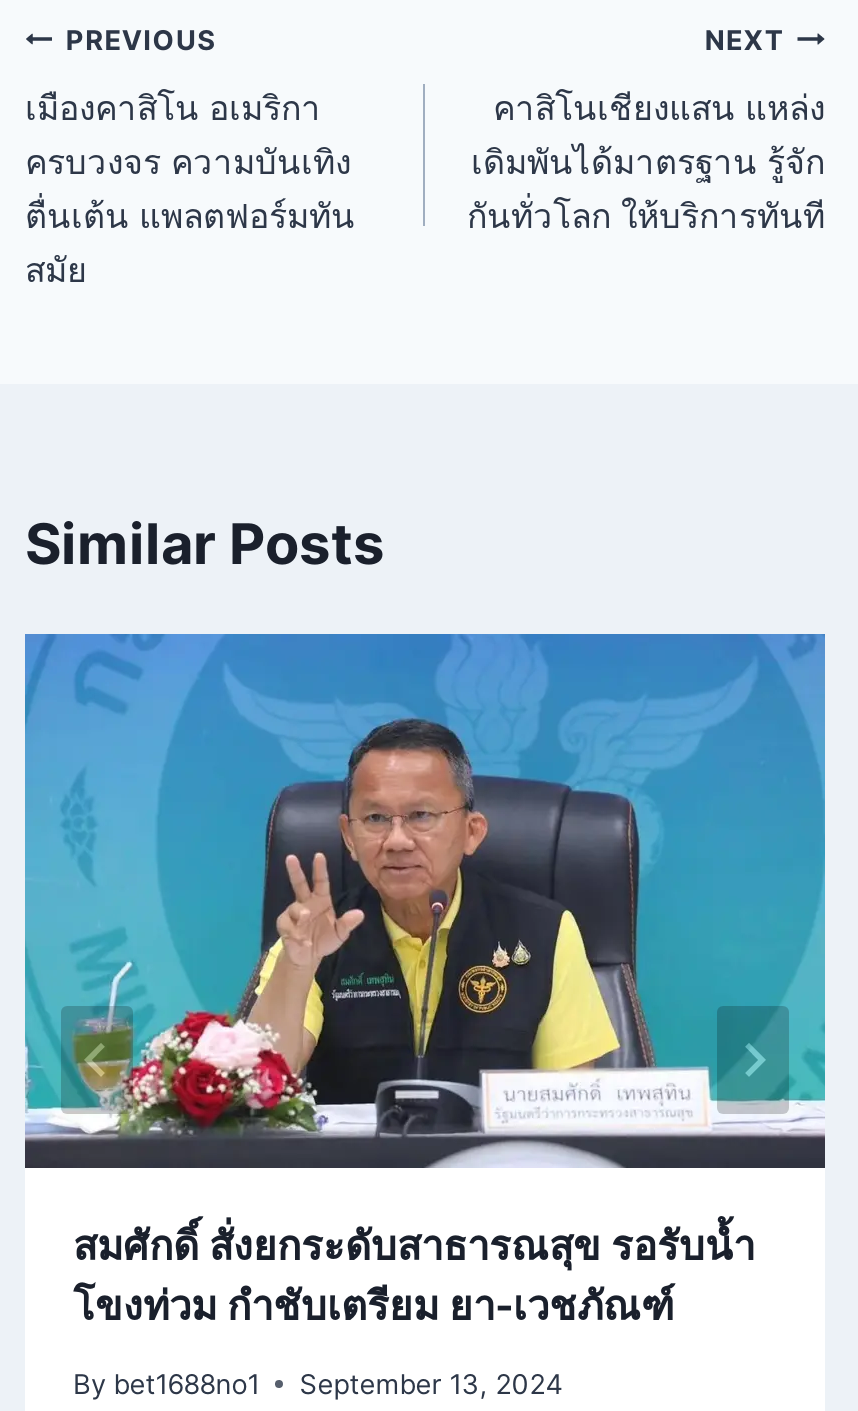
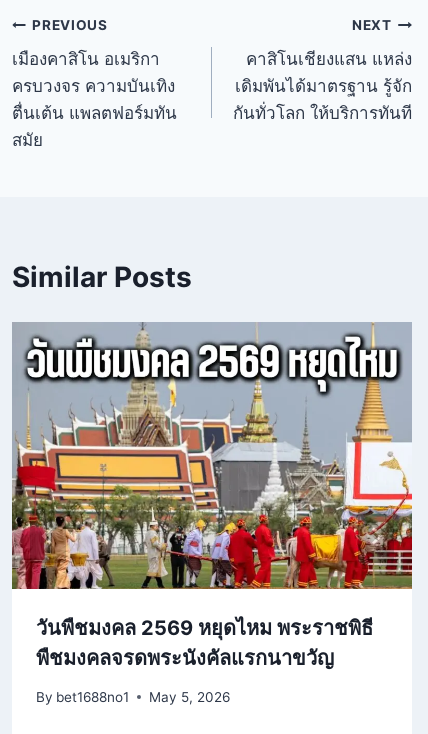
- [image]
- สมศักดิ์ สั่งยกระดับสาธารณสุข รอรับน้ำ
- โขงท่วม กำชับเตรียม ยา-เวชภัณฑ์
+ [image]
+ วันพืชมงคล 2569 หยุดไหม พระราชพิธี
+ พืชมงคลจรดพระนังคัลแรกนาขวัญ

- By bet1688no1 September 13, 2024
+ By bet1688no1 May 5, 2026
